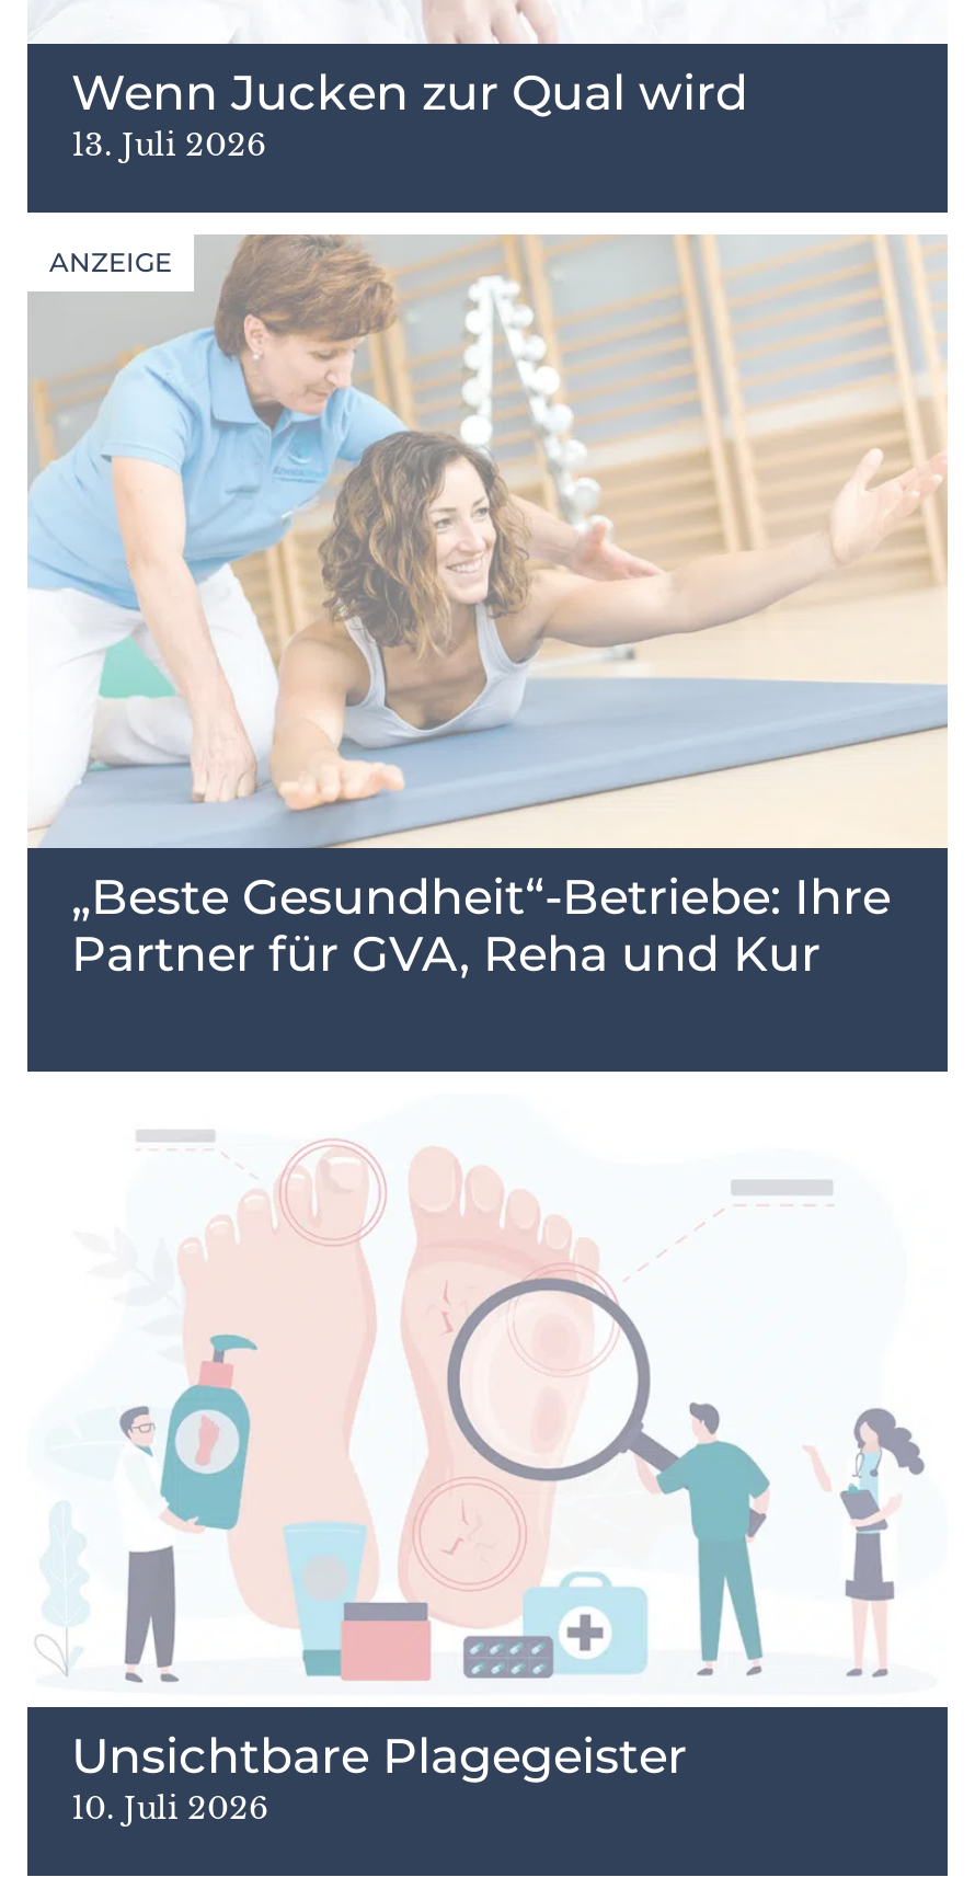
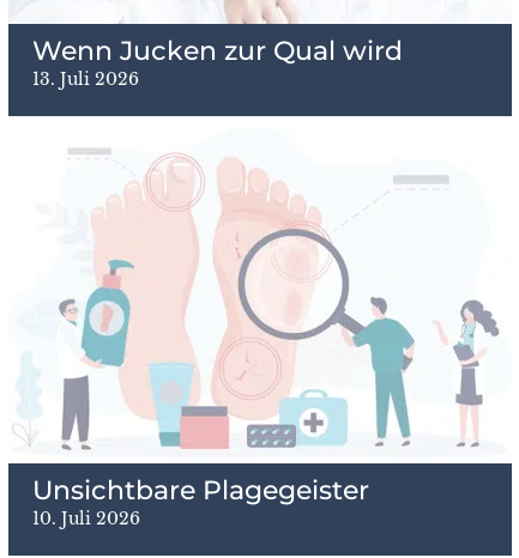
- [image]
- „Beste Gesundheit“-Betriebe: Ihre
- Partner für GVA, Reha und Kur
